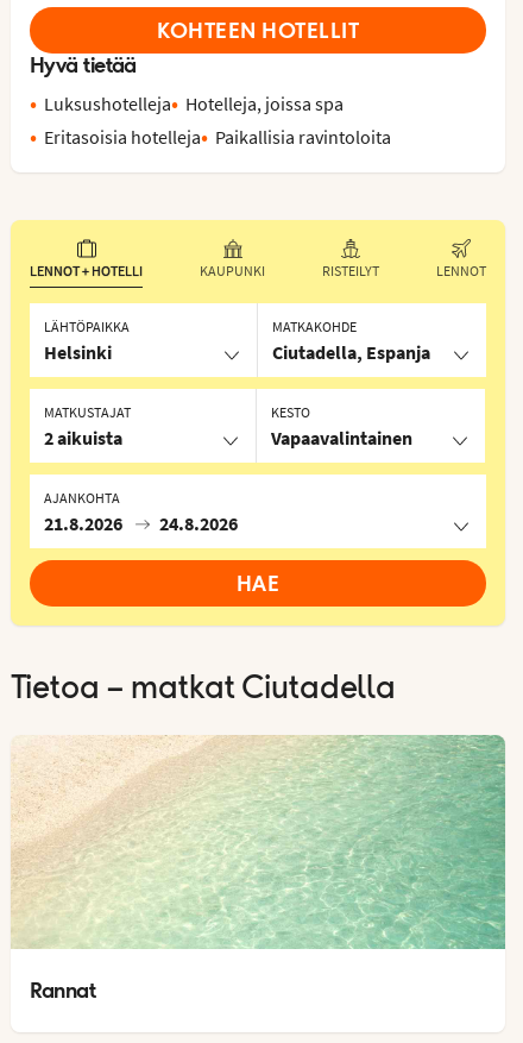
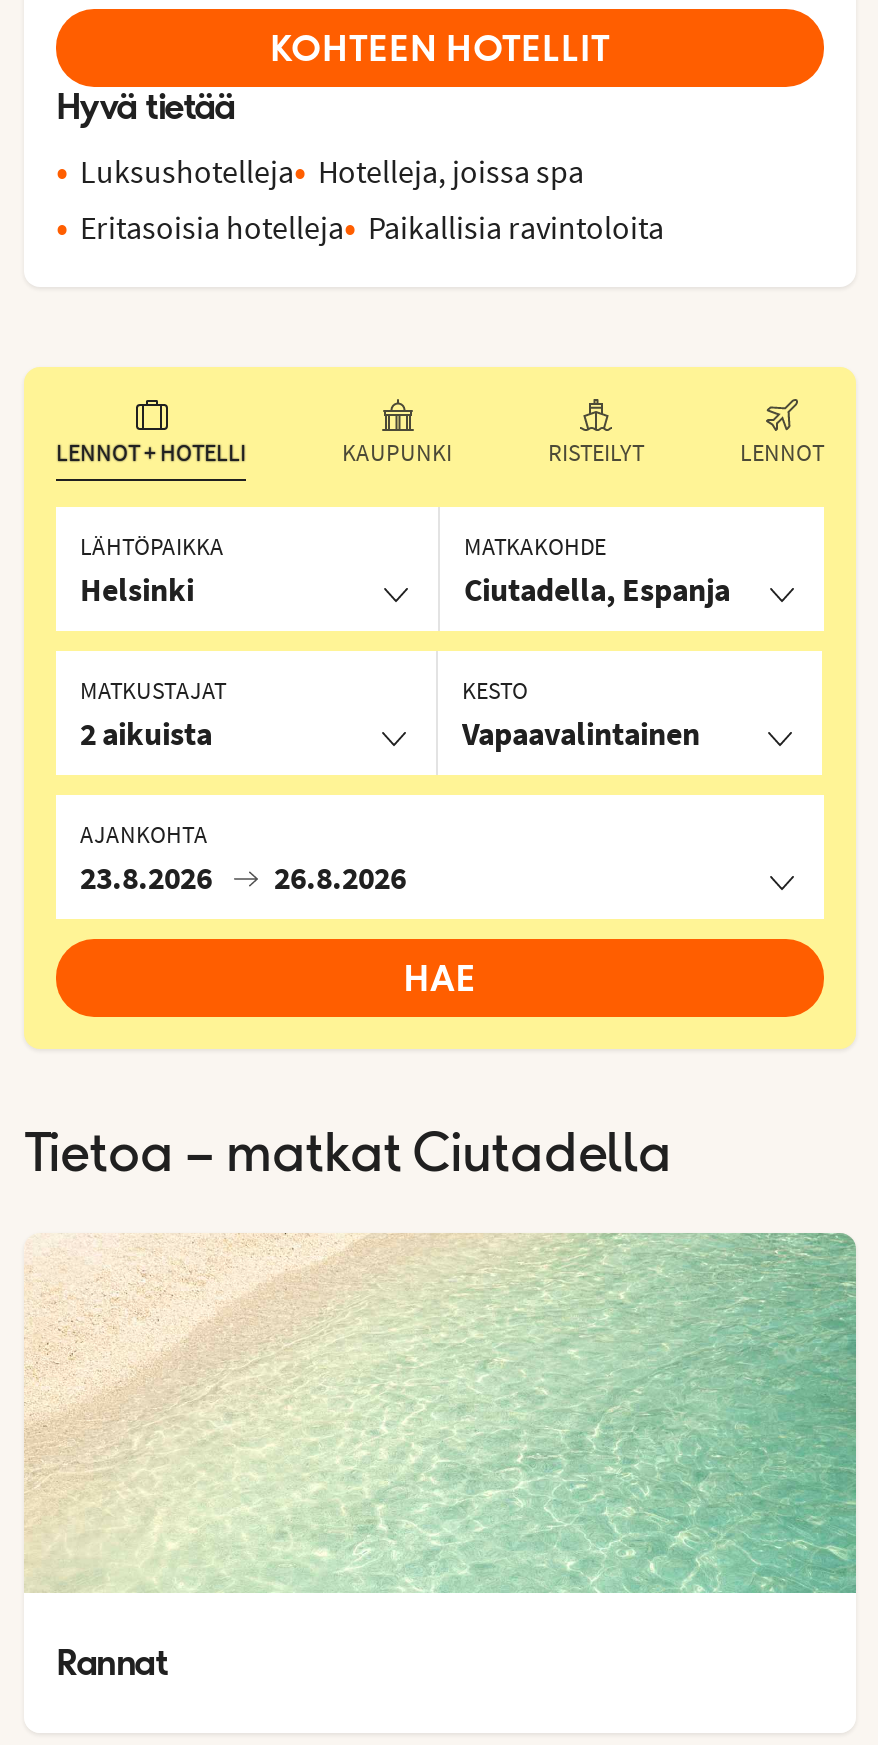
- 21.8.2026
+ 23.8.2026

- 24.8.2026
+ 26.8.2026
